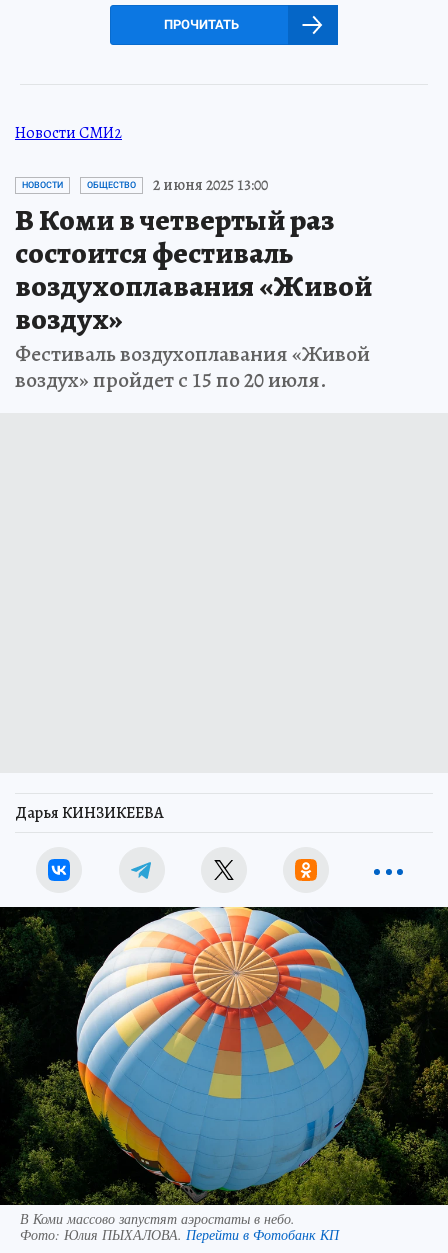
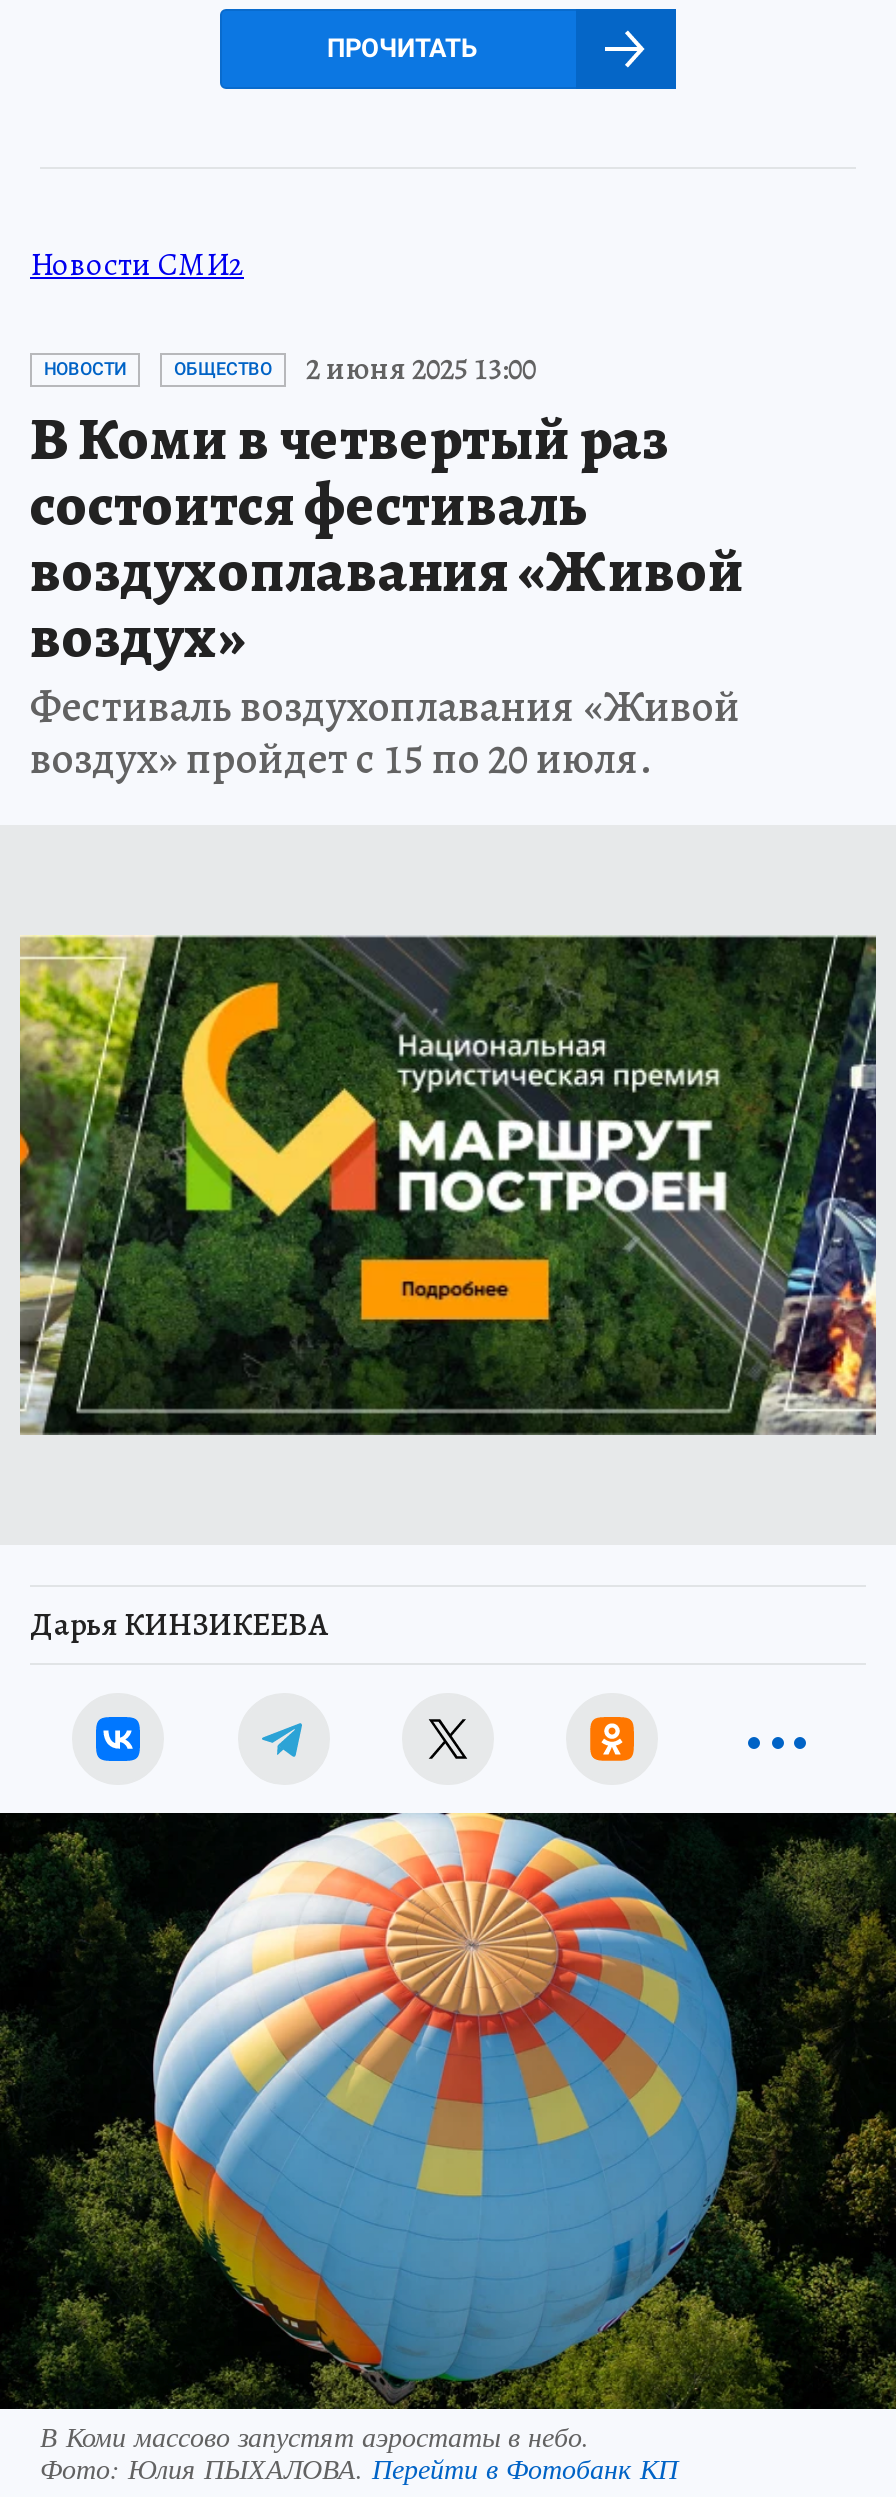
+ [image]
